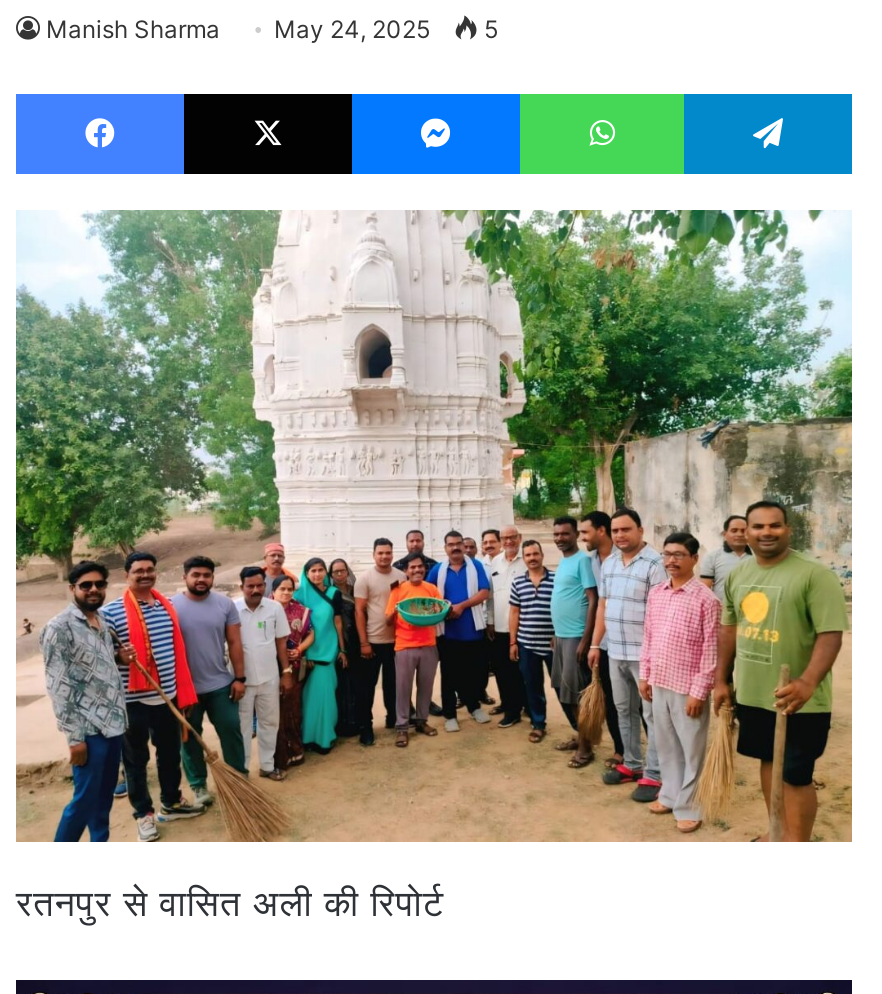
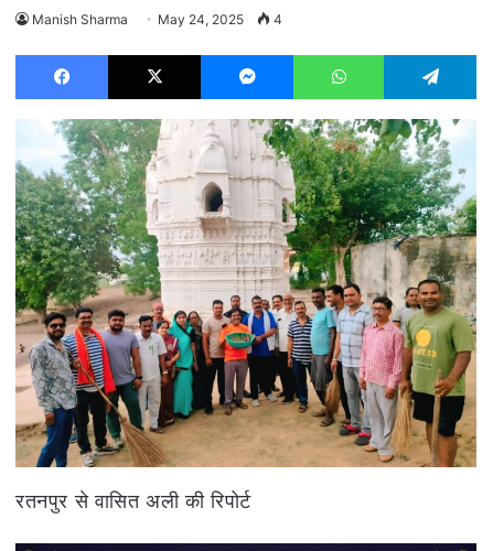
- Manish Sharma May 24, 2025 5
+ Manish Sharma May 24, 2025 4
